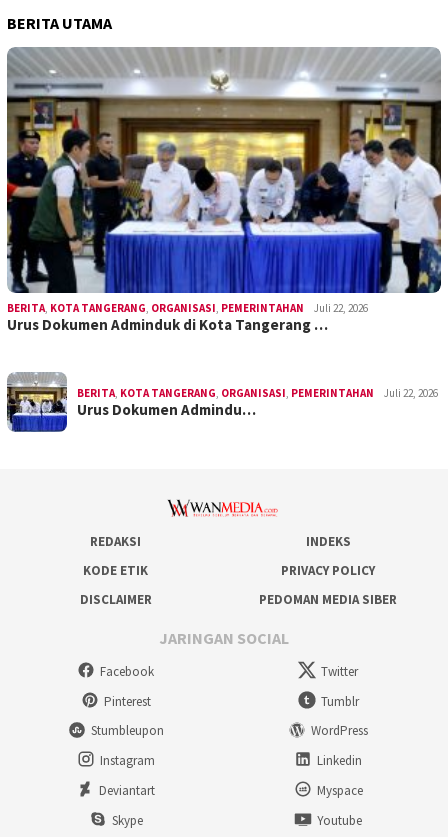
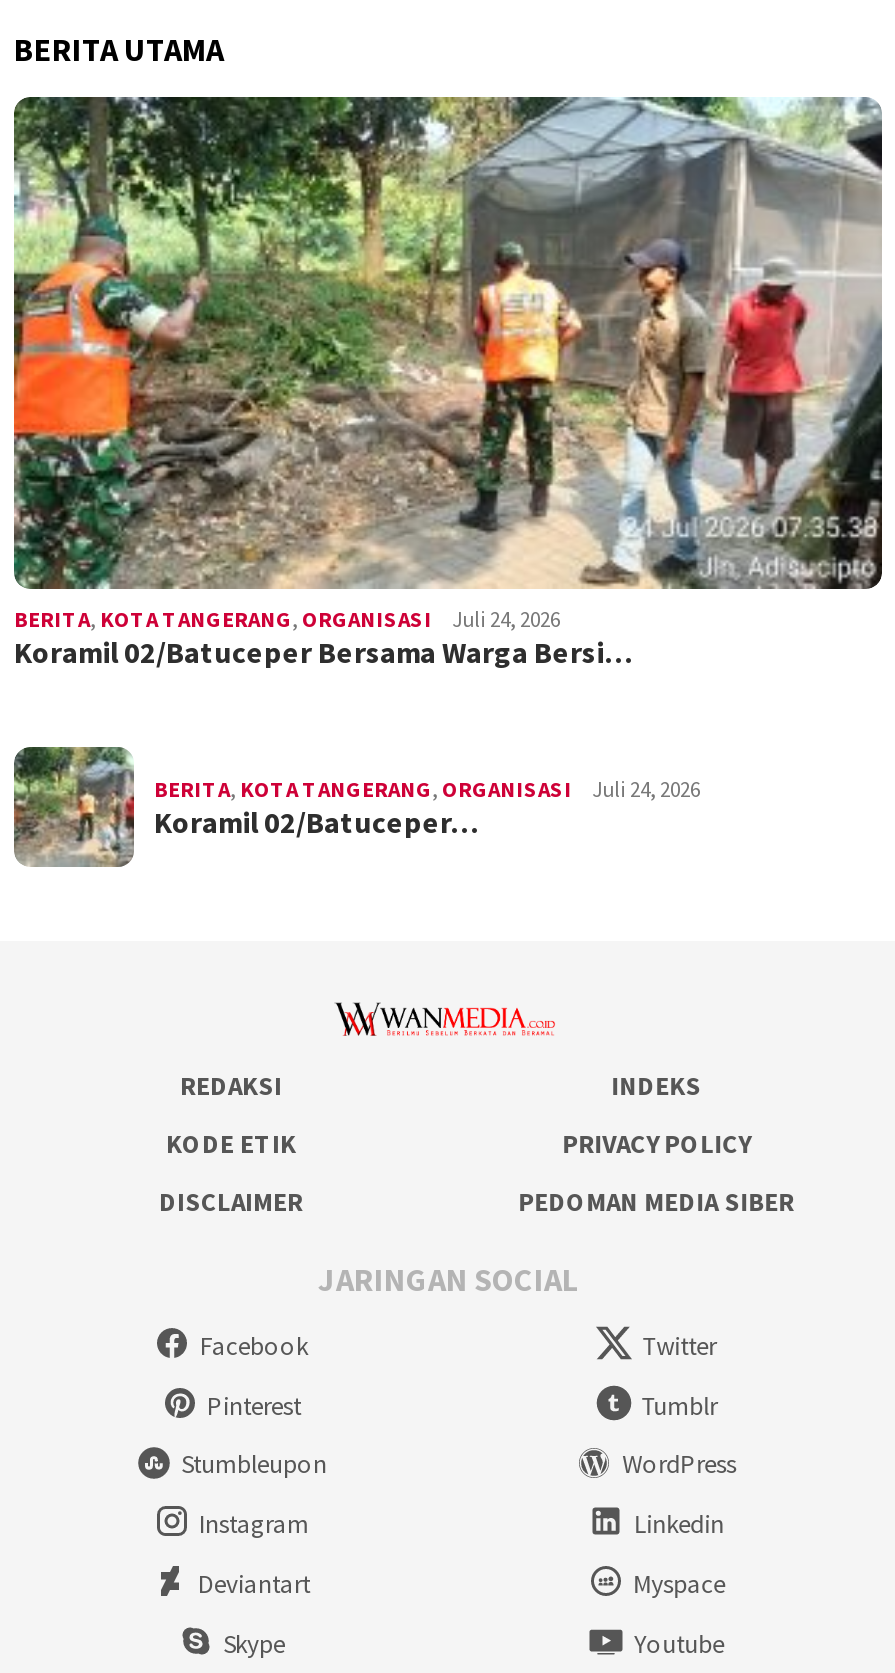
- [image]
- BERITA, KOTA TANGERANG, ORGANISASI, PEMERINTAHAN
- Juli 22, 2026
- Urus Dokumen Adminduk di Kota Tangerang …
+ [image]
+ BERITA, KOTA TANGERANG, ORGANISASI
+ Juli 24, 2026
+ Koramil 02/Batuceper Bersama Warga Bersi…

- [image]
- BERITA, KOTA TANGERANG, ORGANISASI, PEMERINTAHAN
- Juli 22, 2026
- Urus Dokumen Admindu…
+ [image]
+ BERITA, KOTA TANGERANG, ORGANISASI
+ Juli 24, 2026
+ Koramil 02/Batuceper…
